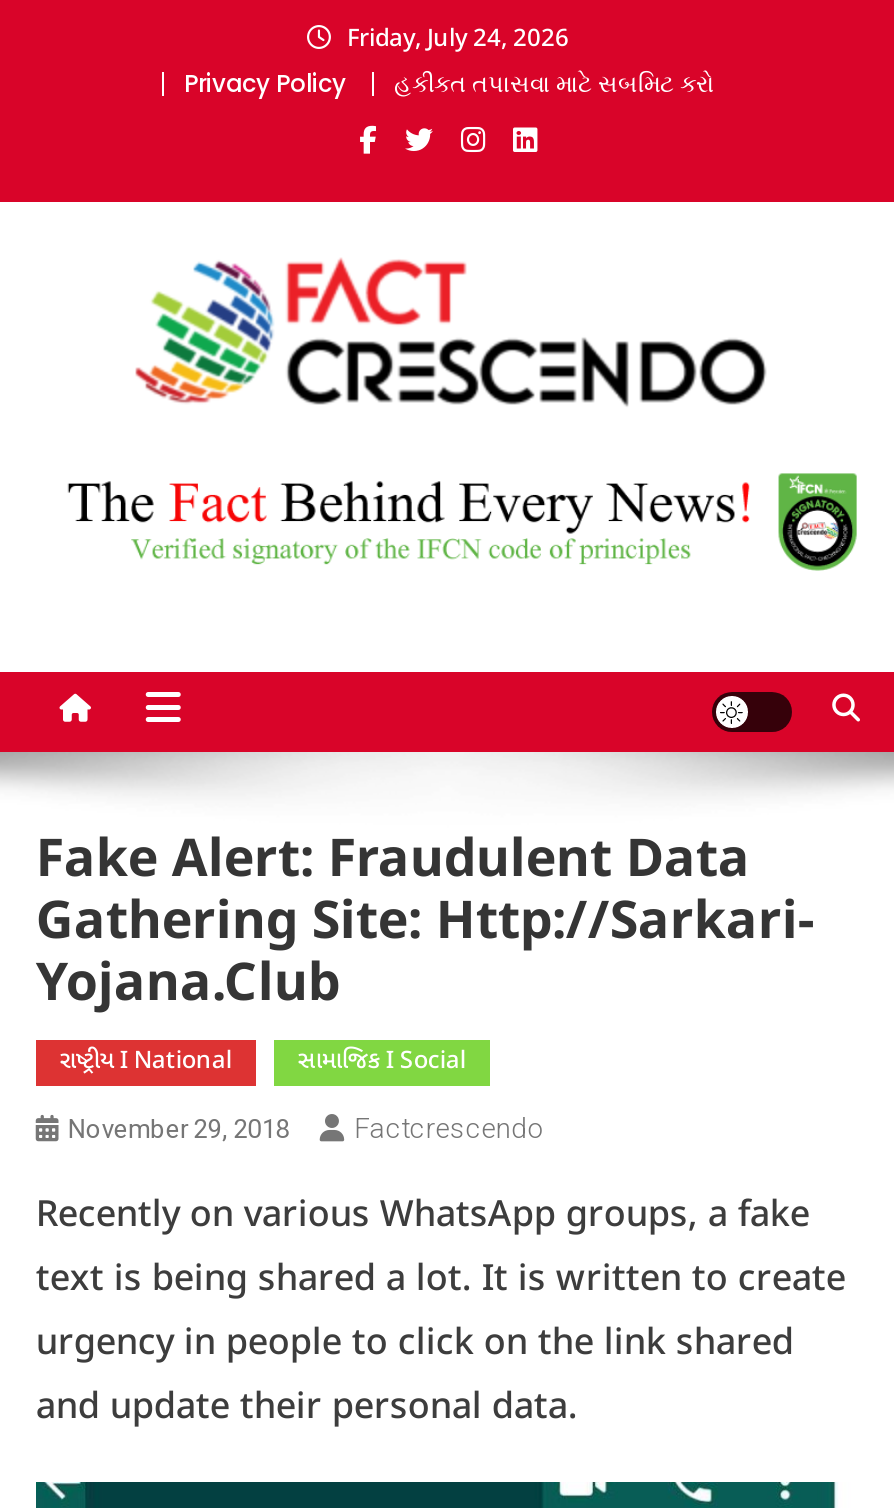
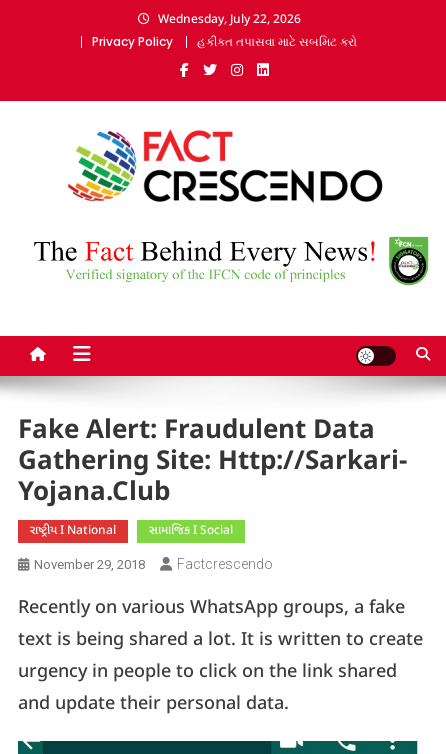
- Friday, July 24, 2026
+ Wednesday, July 22, 2026
